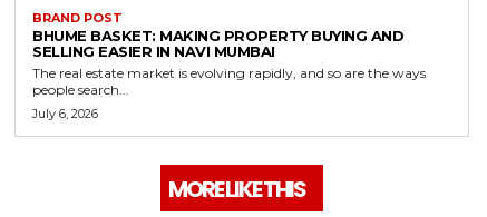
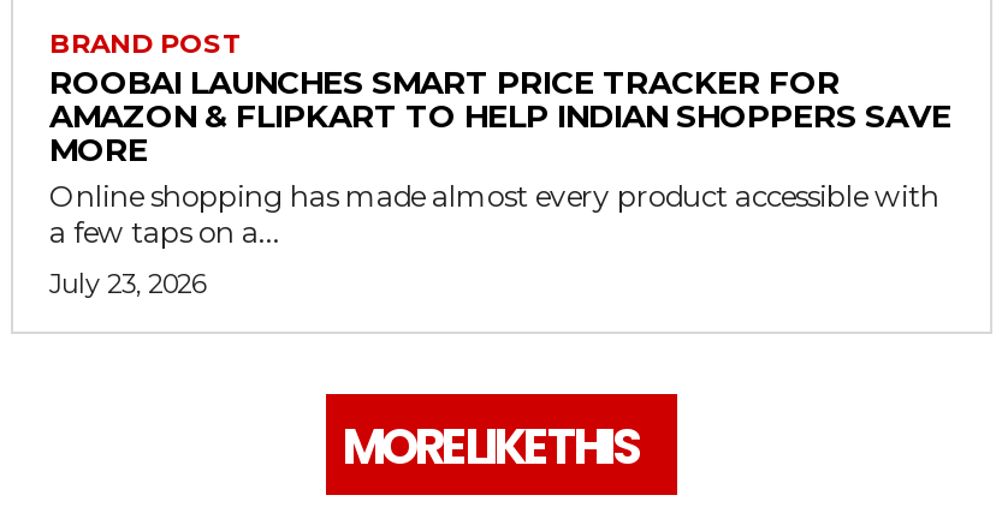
- BHUME BASKET: MAKING PROPERTY BUYING AND
- SELLING EASIER IN NAVI MUMBAI
- The real estate market is evolving rapidly, and so are the ways
- people search...
+ ROOBAI LAUNCHES SMART PRICE TRACKER FOR
+ AMAZON & FLIPKART TO HELP INDIAN SHOPPERS SAVE
+ MORE
+ Online shopping has made almost every product accessible with
+ a few taps on a...

- July 6, 2026
+ July 23, 2026
